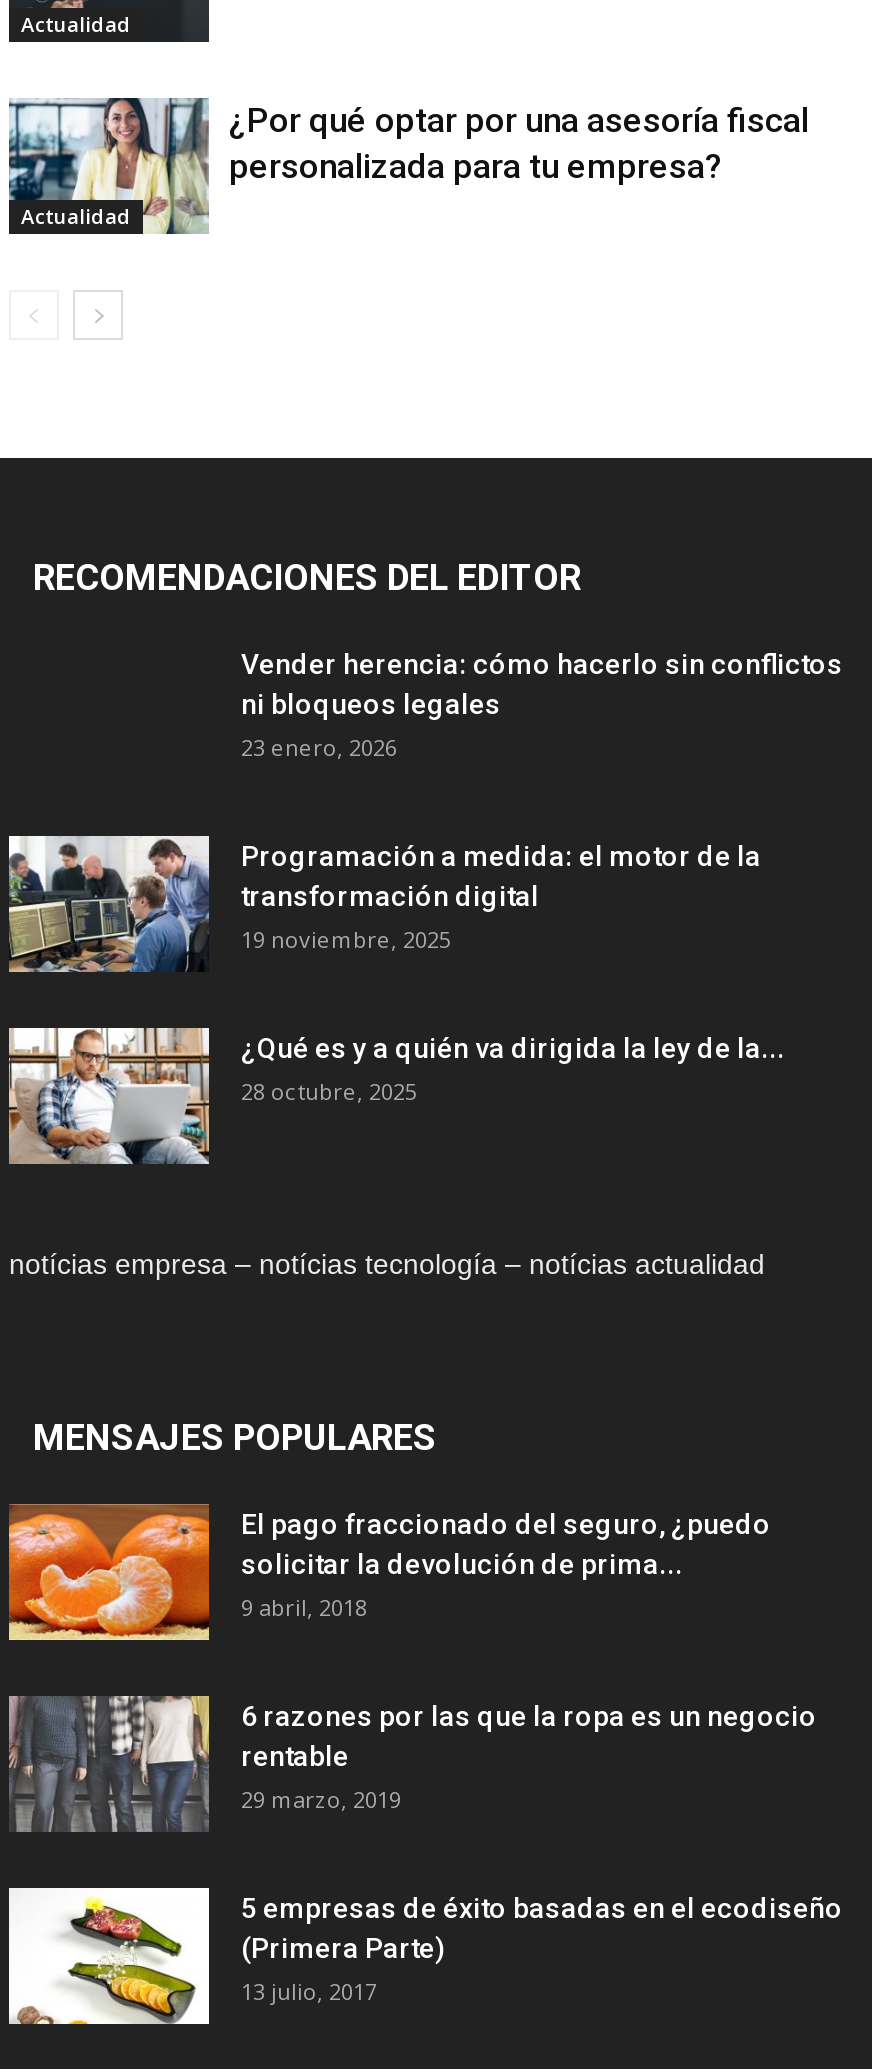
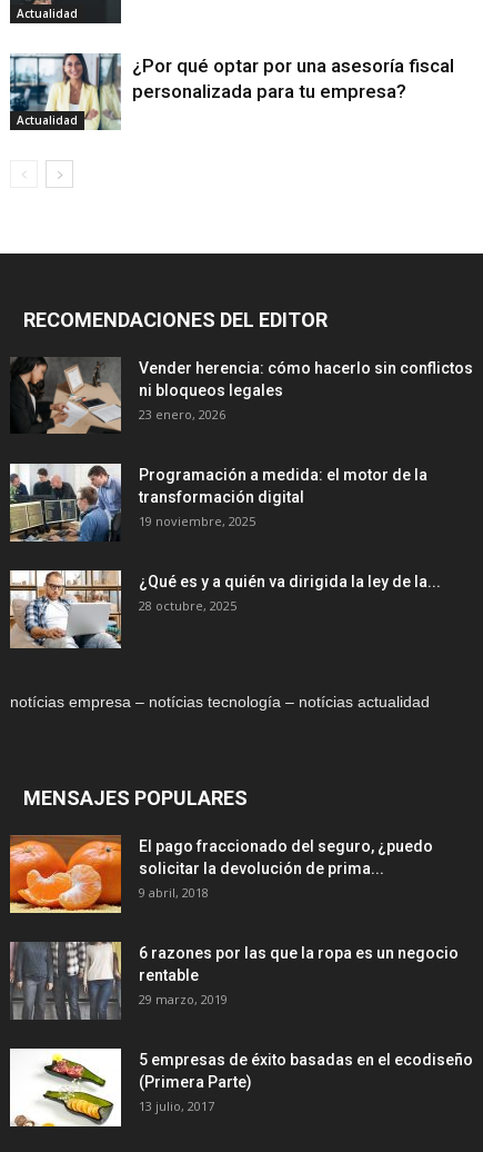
+ [image]
